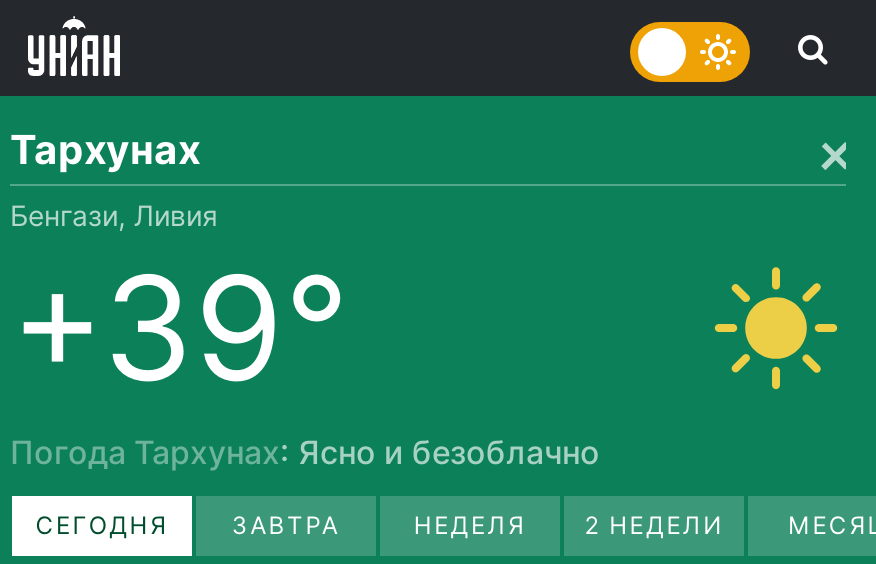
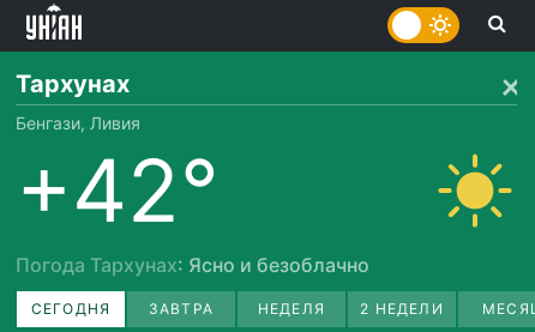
- +39°
+ +42°
